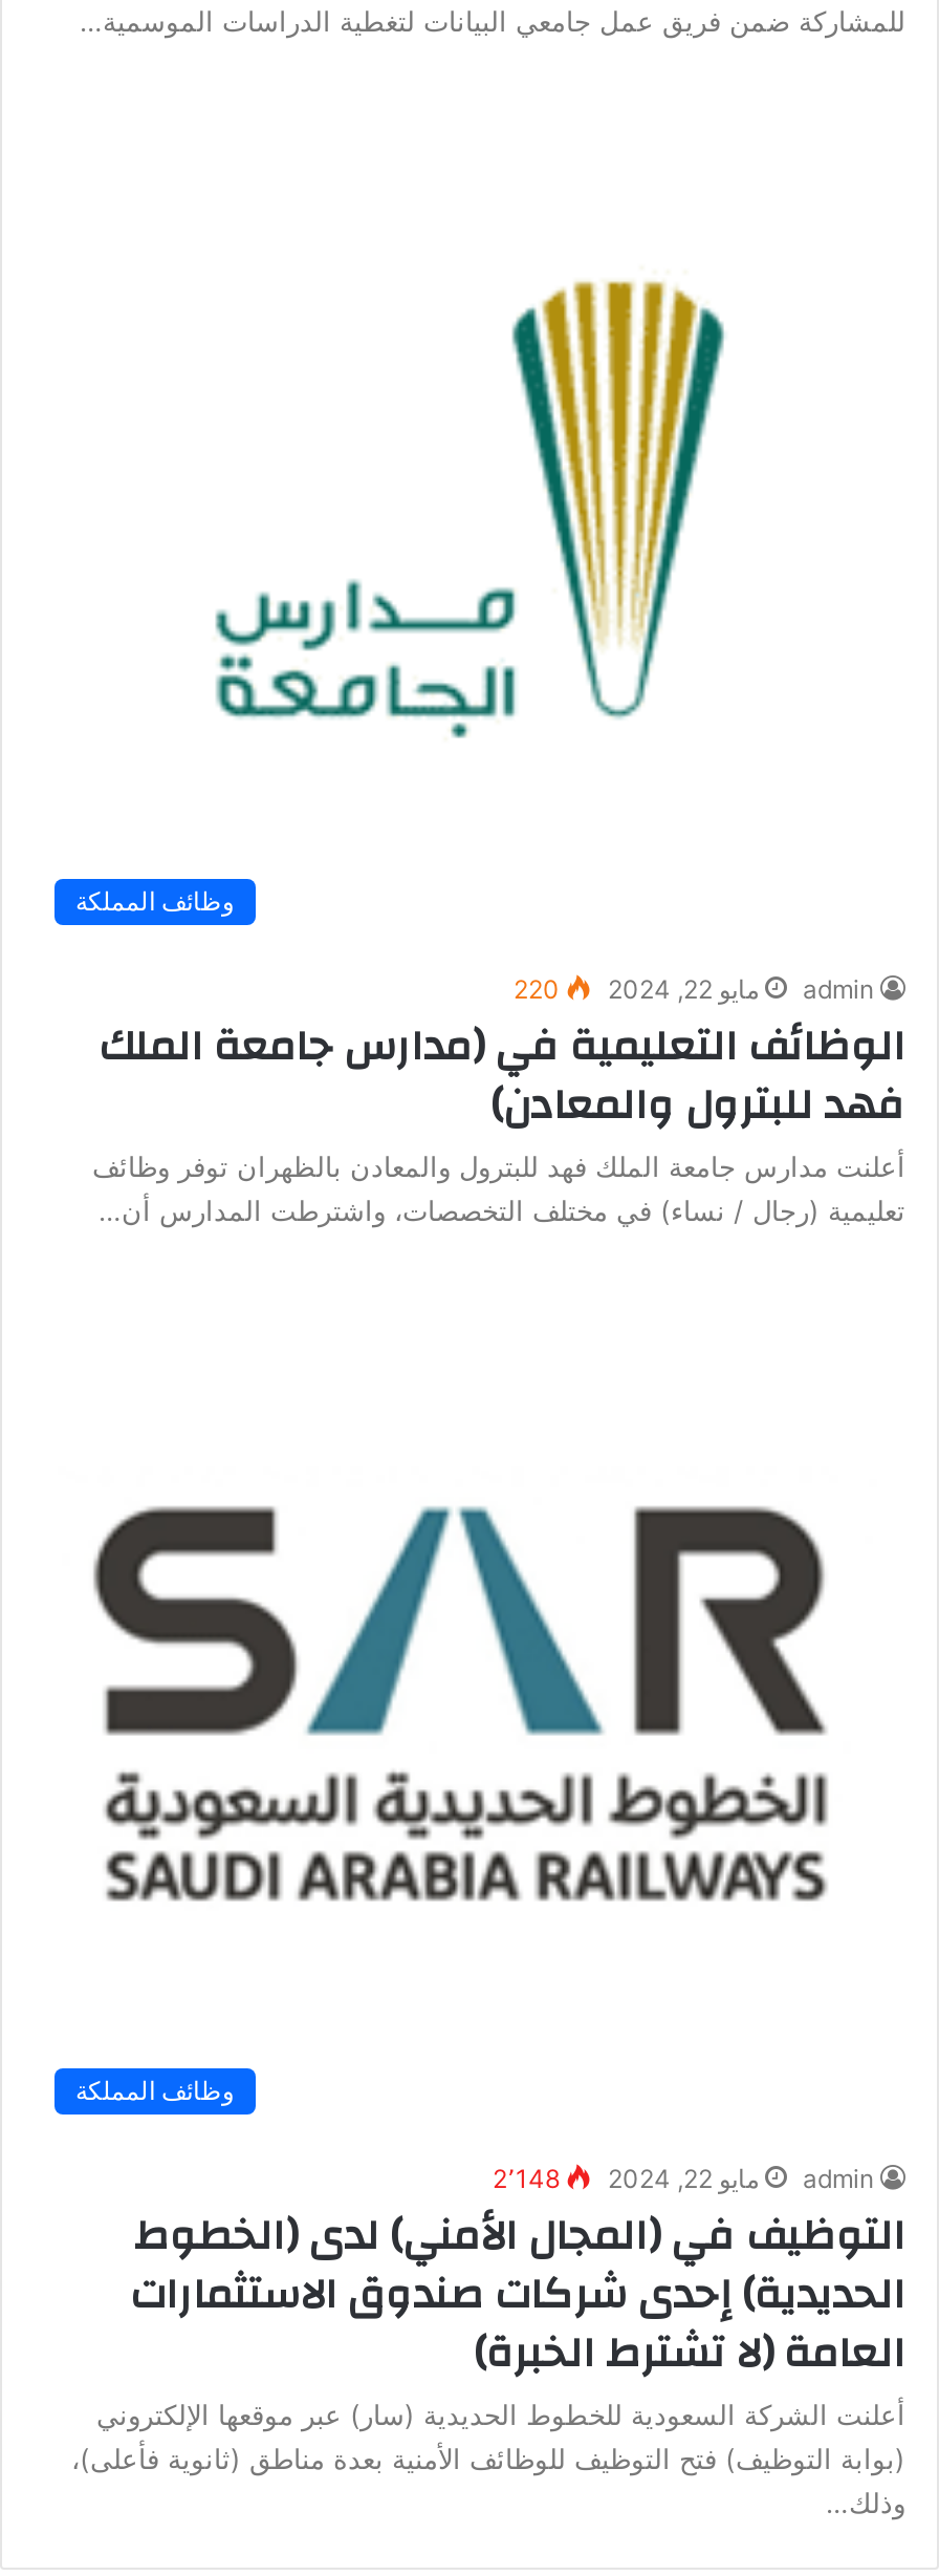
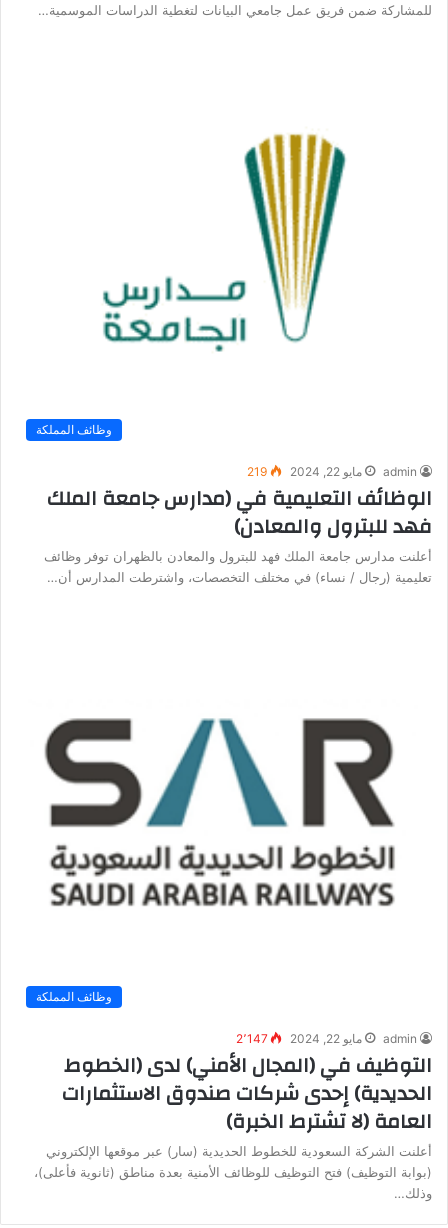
- 220
+ 219

- 2٬148
+ 2٬147
